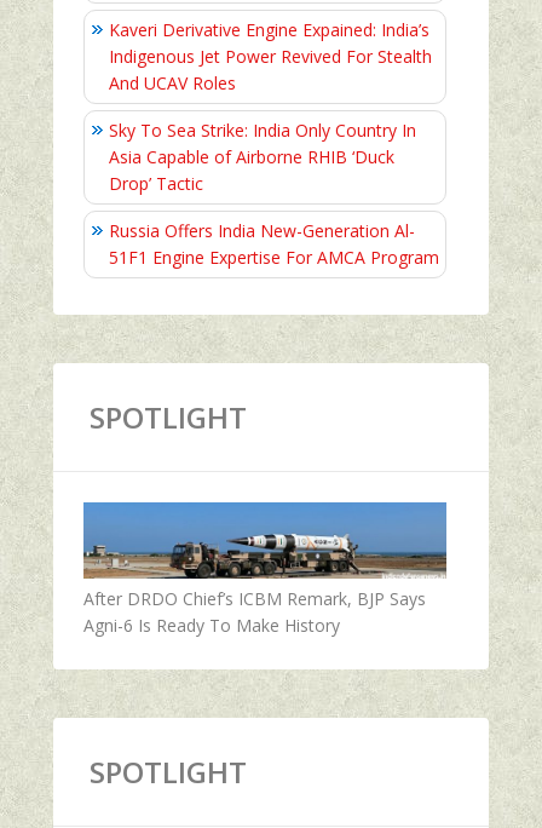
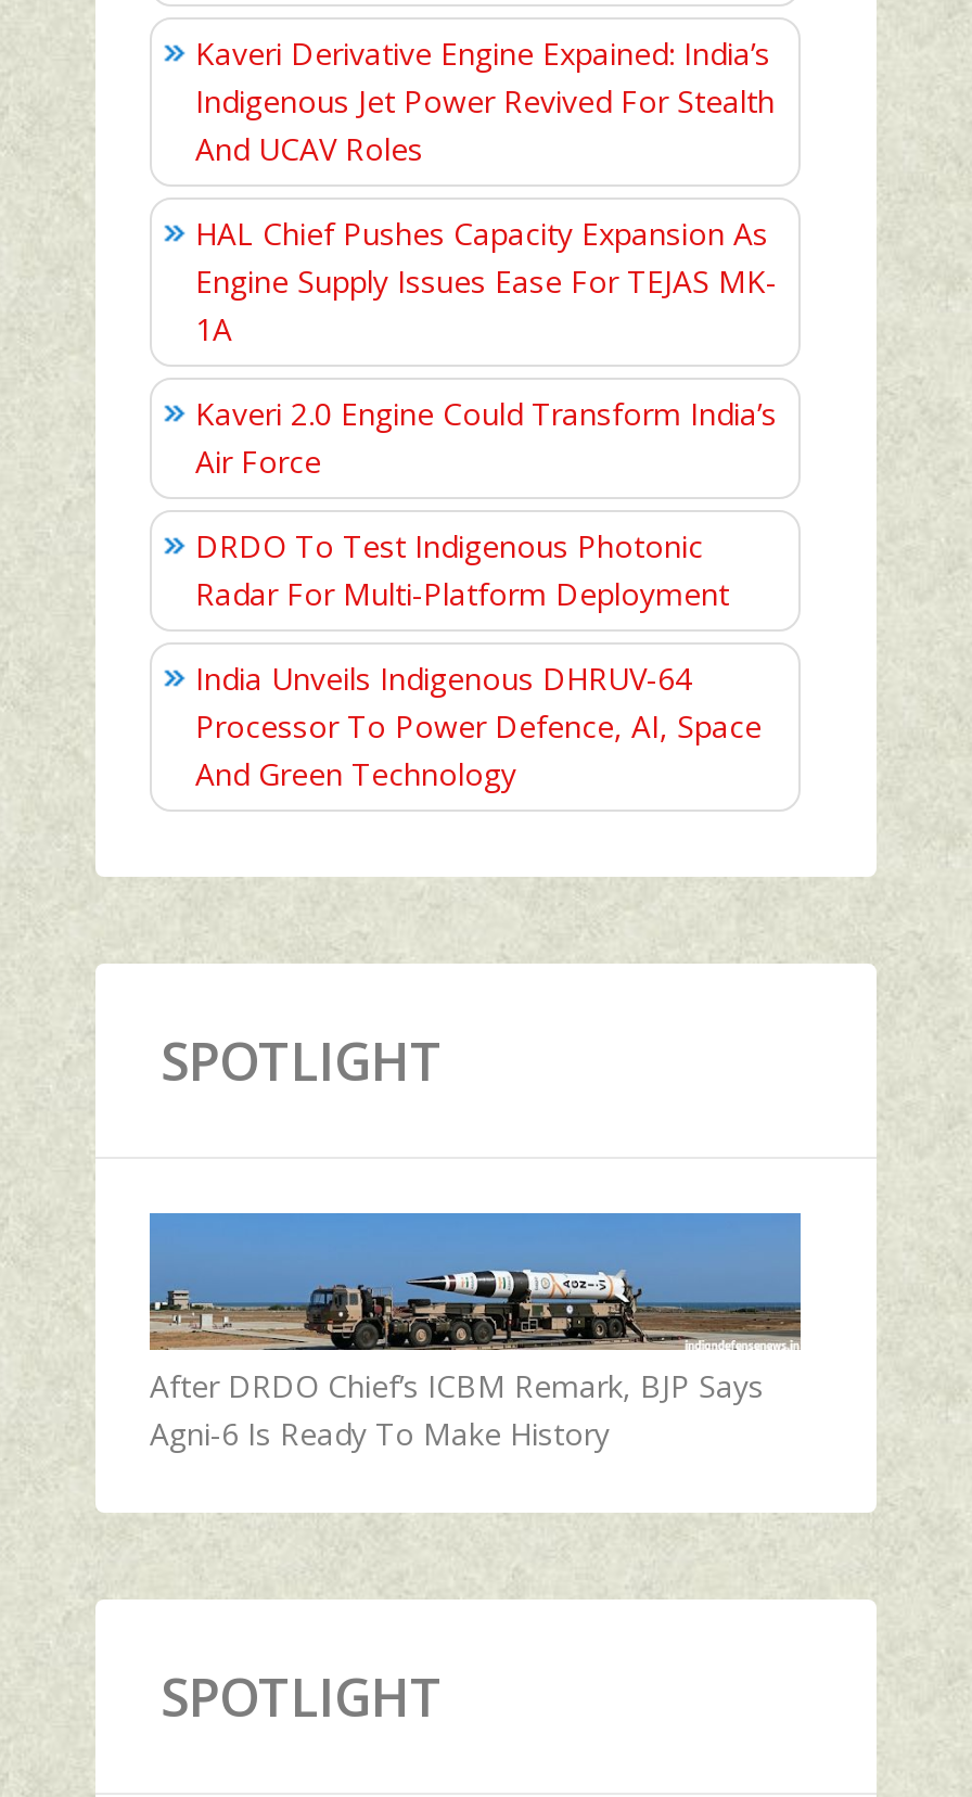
- Sky To Sea Strike: India Only Country In
- Asia Capable of Airborne RHIB ‘Duck
- Drop’ Tactic
- Russia Offers India New-Generation Al-
- 51F1 Engine Expertise For AMCA Program
+ HAL Chief Pushes Capacity Expansion As
+ Engine Supply Issues Ease For TEJAS MK-
+ 1A
+ Kaveri 2.0 Engine Could Transform India’s
+ Air Force
+ DRDO To Test Indigenous Photonic
+ Radar For Multi-Platform Deployment
+ India Unveils Indigenous DHRUV-64
+ Processor To Power Defence, AI, Space
+ And Green Technology
